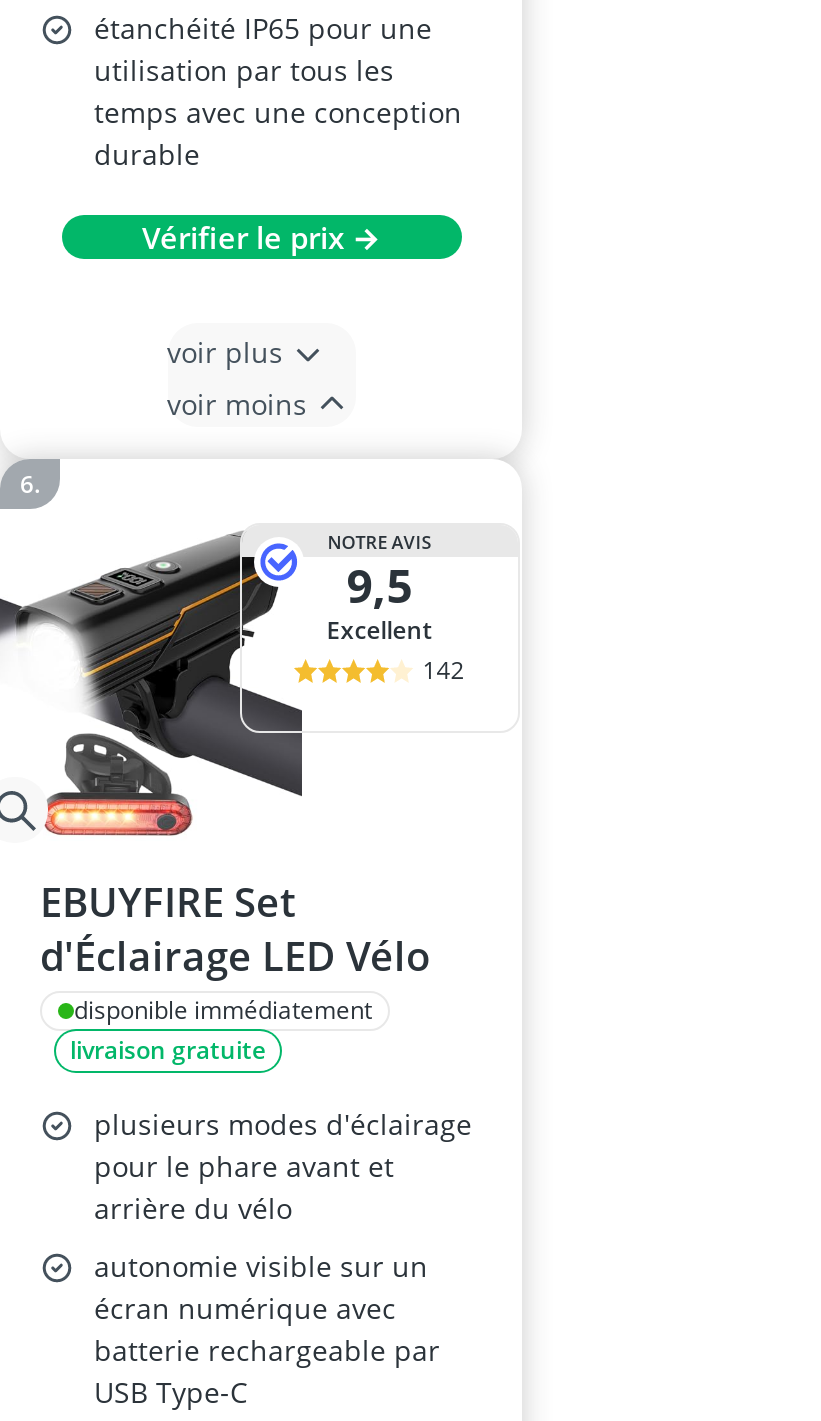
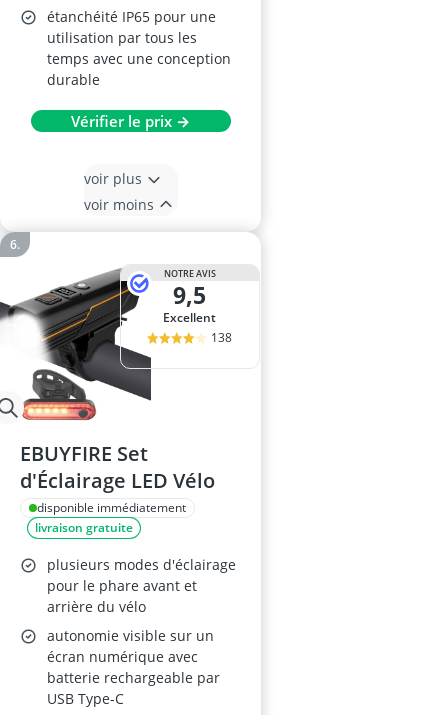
- 142
+ 138
